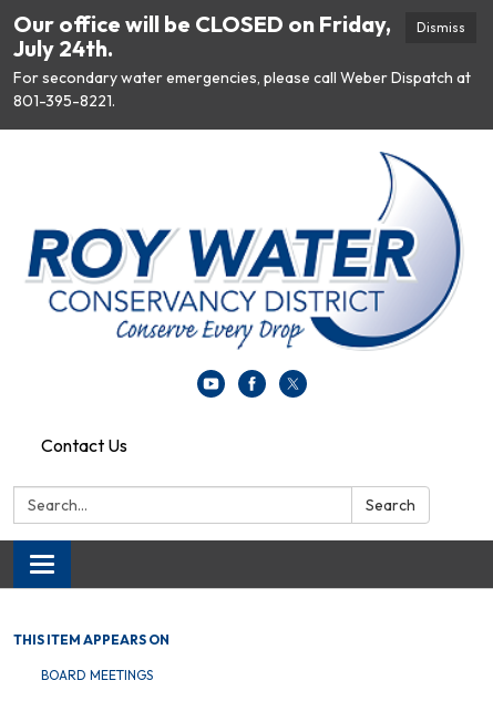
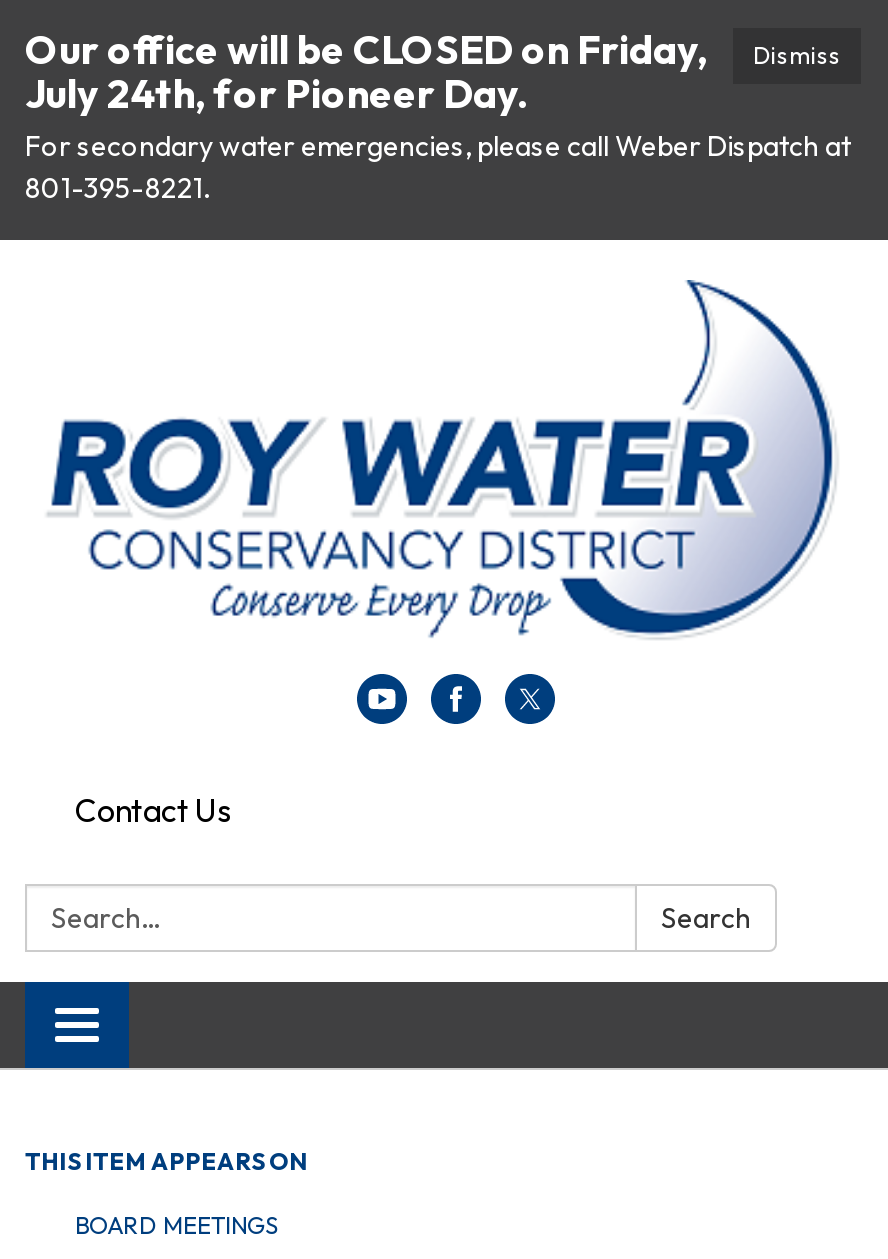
- July 24th.
+ July 24th, for Pioneer Day.
